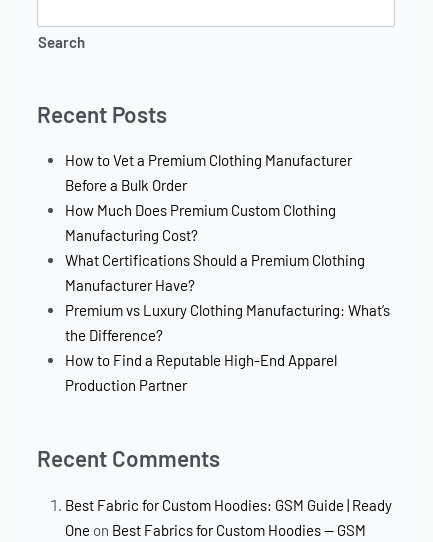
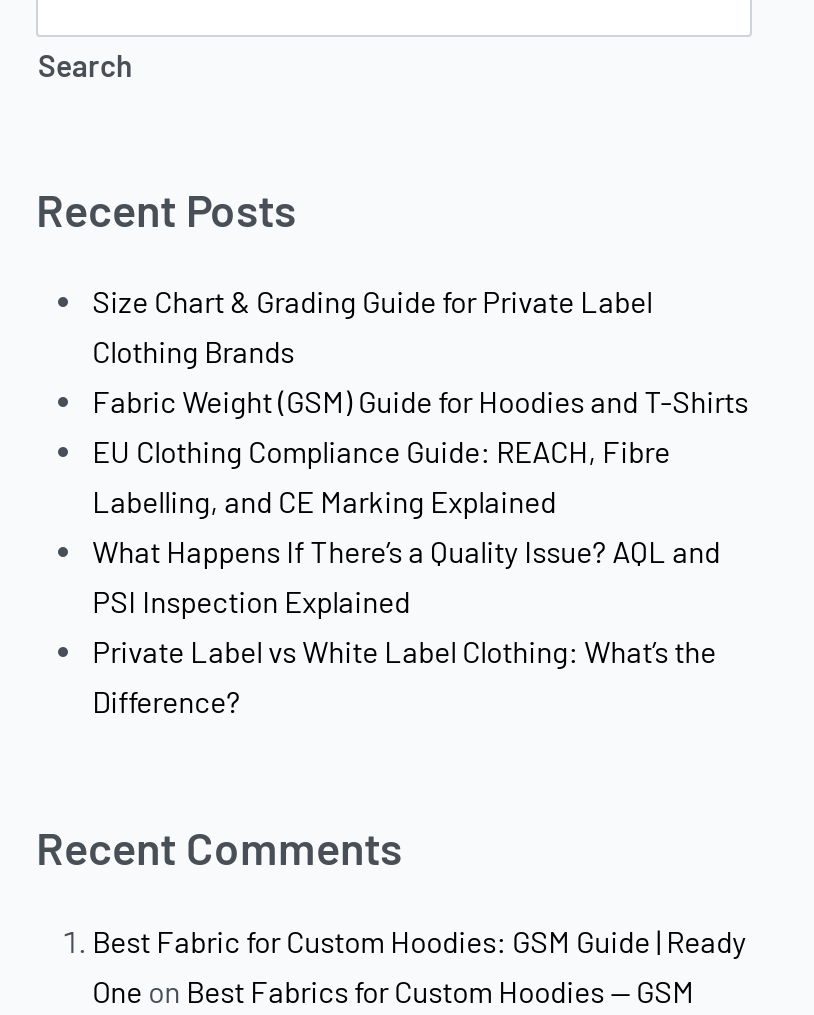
- How to Vet a Premium Clothing Manufacturer
- Before a Bulk Order
- How Much Does Premium Custom Clothing
- Manufacturing Cost?
- What Certifications Should a Premium Clothing
- Manufacturer Have?
- Premium vs Luxury Clothing Manufacturing: What’s
- the Difference?
- How to Find a Reputable High-End Apparel
- Production Partner
+ Size Chart & Grading Guide for Private Label
+ Clothing Brands
+ Fabric Weight (GSM) Guide for Hoodies and T-Shirts
+ EU Clothing Compliance Guide: REACH, Fibre
+ Labelling, and CE Marking Explained
+ What Happens If There’s a Quality Issue? AQL and
+ PSI Inspection Explained
+ Private Label vs White Label Clothing: What’s the
+ Difference?
